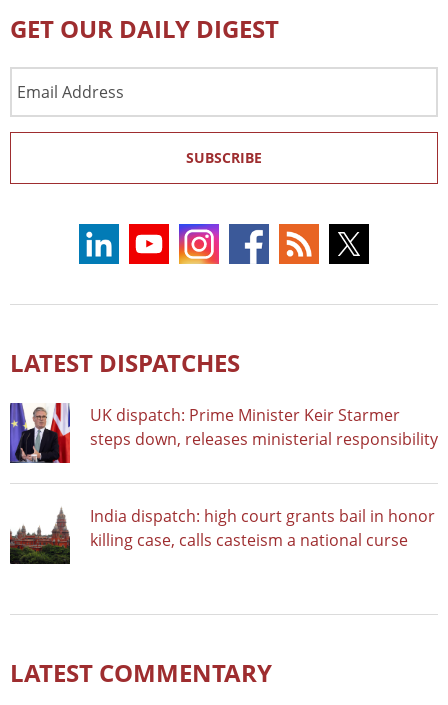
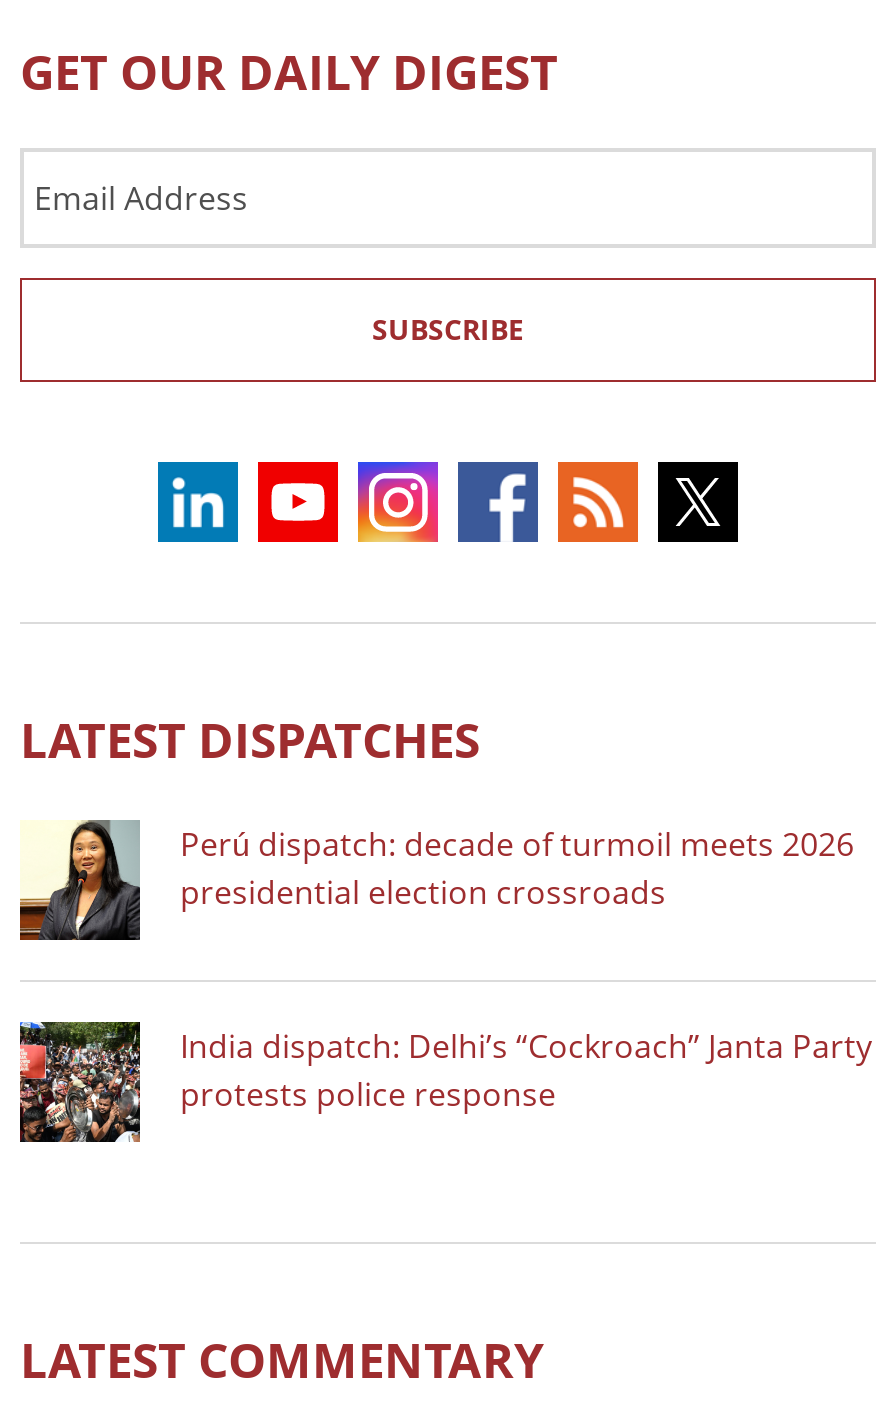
- [image]
- UK dispatch: Prime Minister Keir Starmer
- steps down, releases ministerial responsibility
+ [image]
+ Perú dispatch: decade of turmoil meets 2026
+ presidential election crossroads

- [image]
- India dispatch: high court grants bail in honor
- killing case, calls casteism a national curse
+ [image]
+ India dispatch: Delhi’s “Cockroach” Janta Party
+ protests police response
